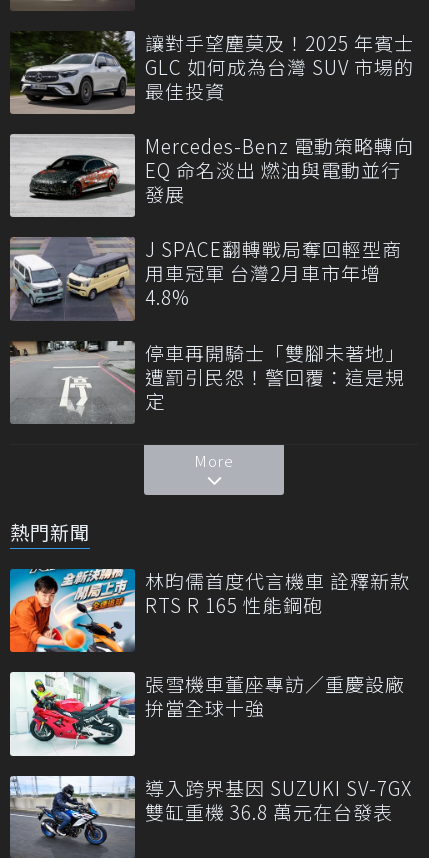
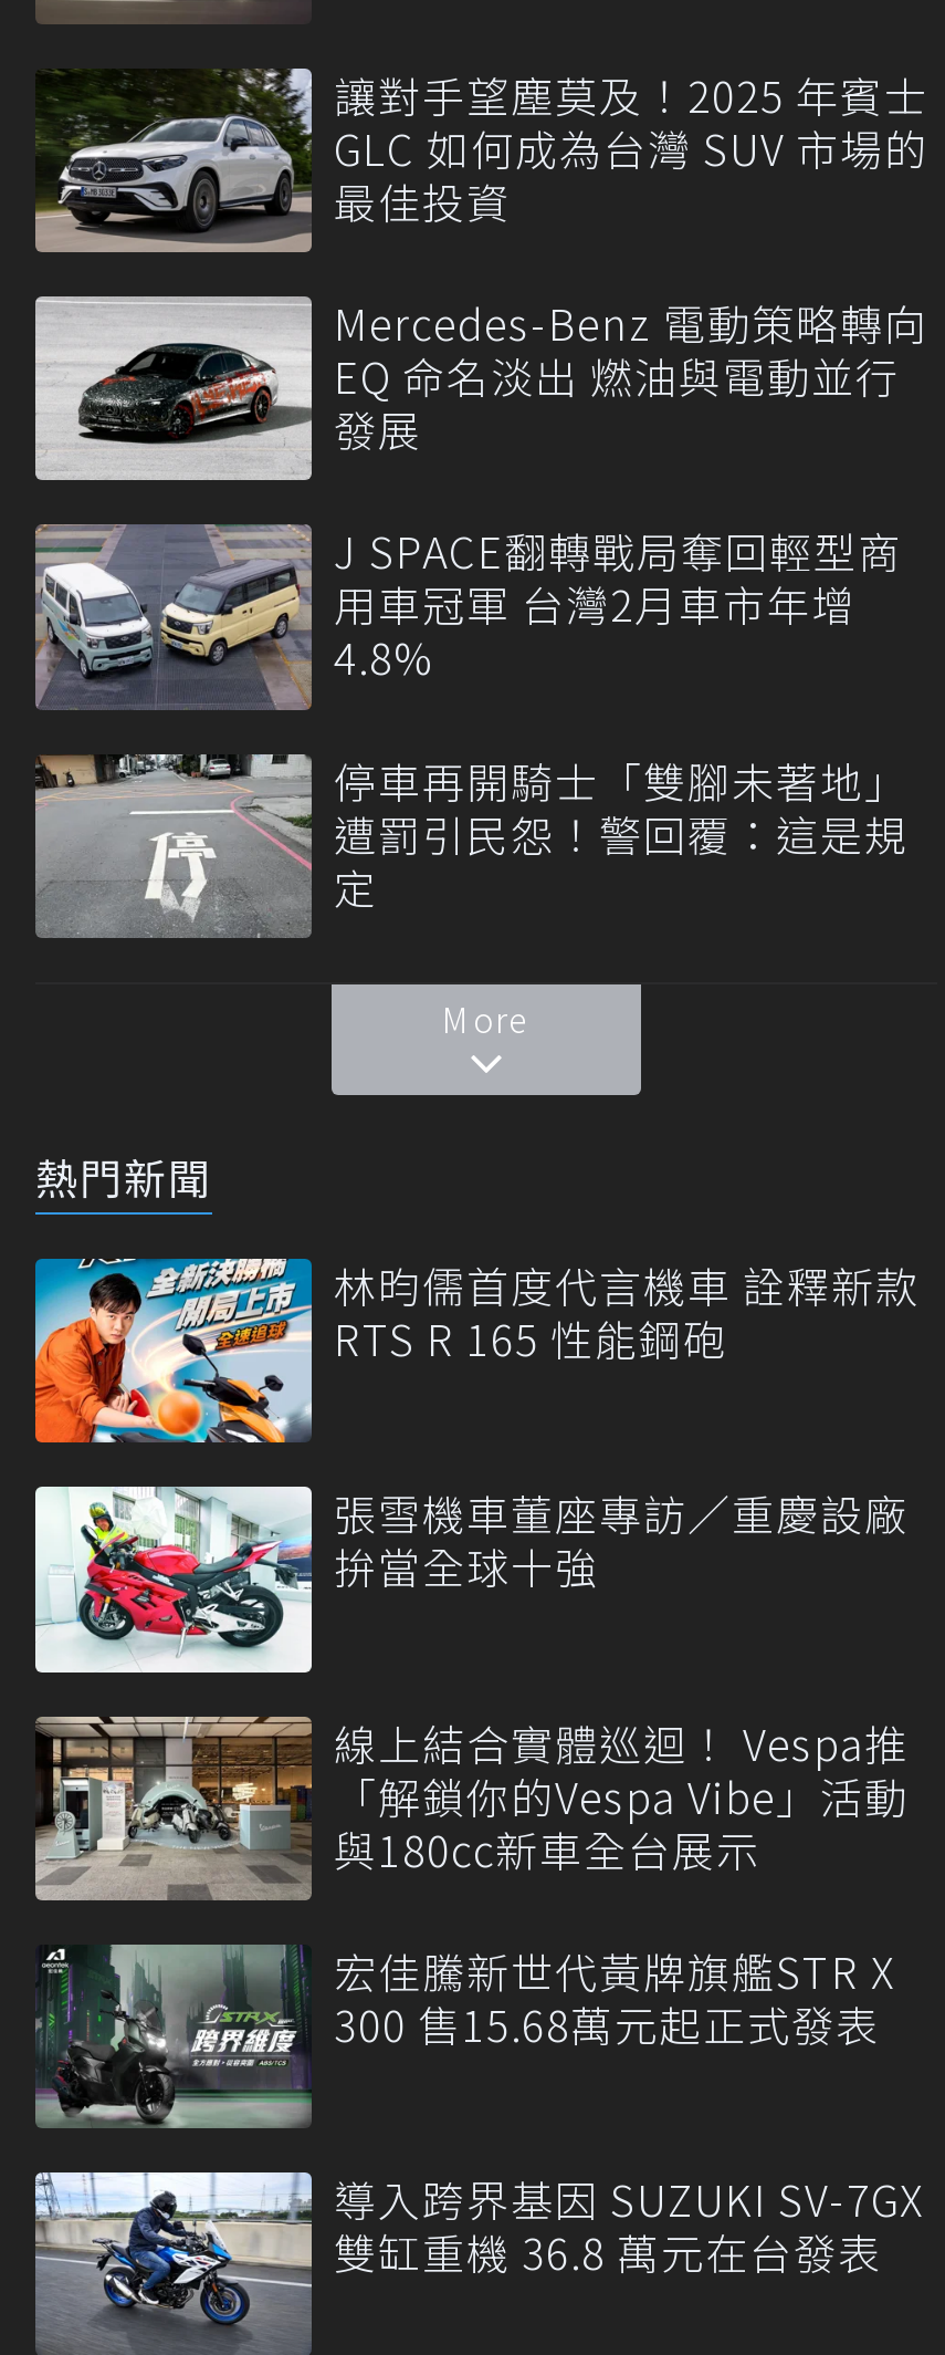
+ [image]
+ 線上結合實體巡迴！ Vespa推
+ 「解鎖你的Vespa Vibe」活動
+ 與180cc新車全台展示
+ 宏佳騰新世代黃牌旗艦STR X
+ 300 售15.68萬元起正式發表

+ [image]
